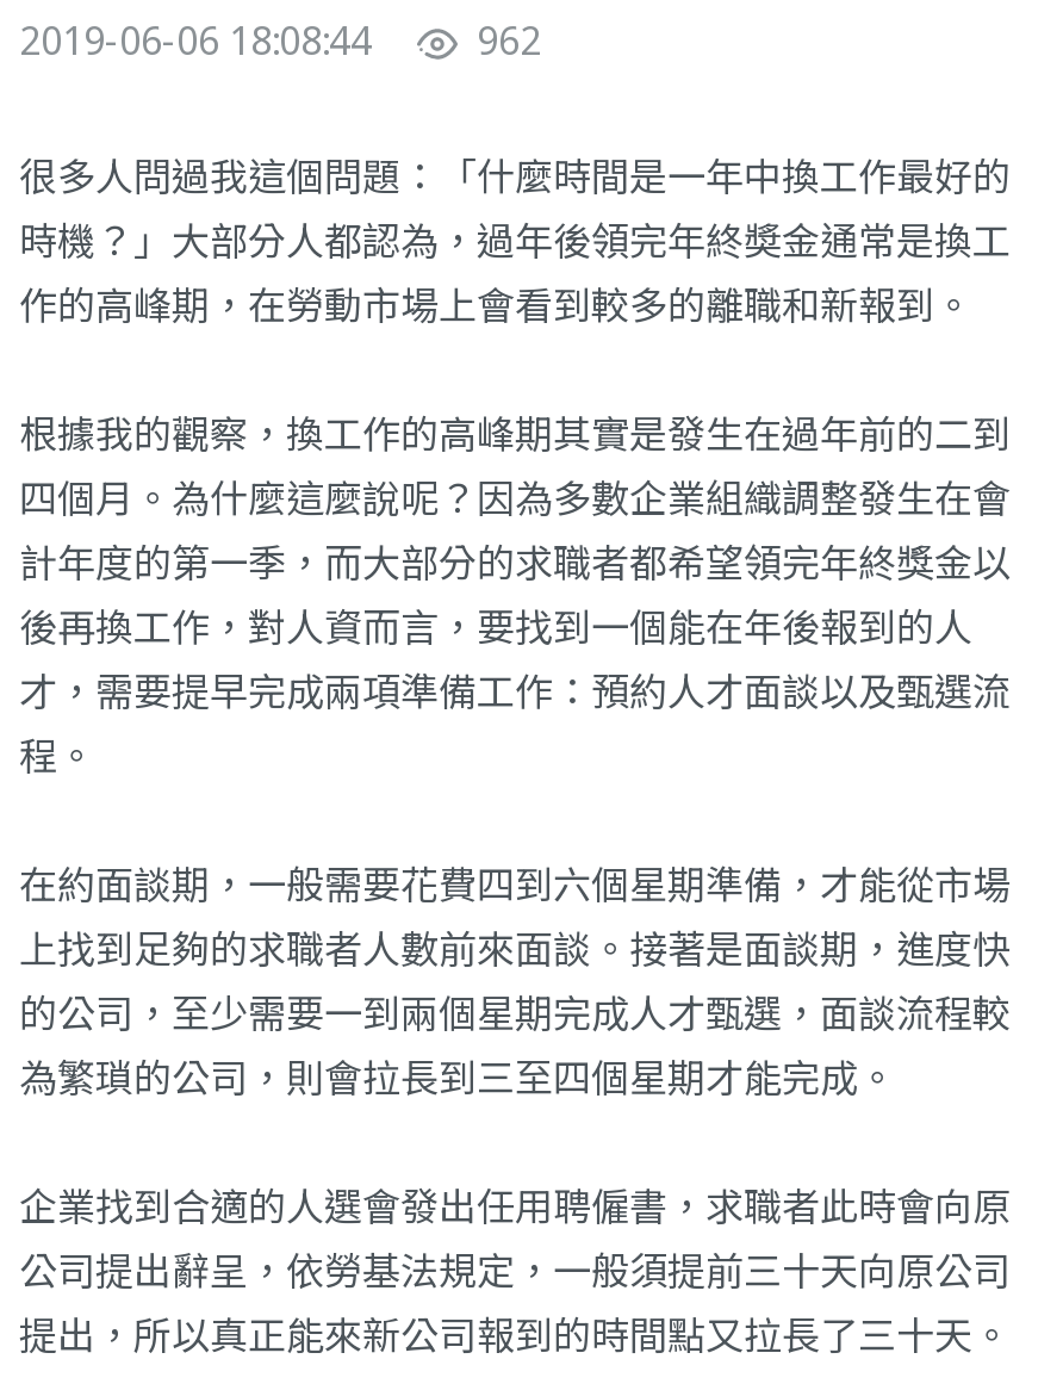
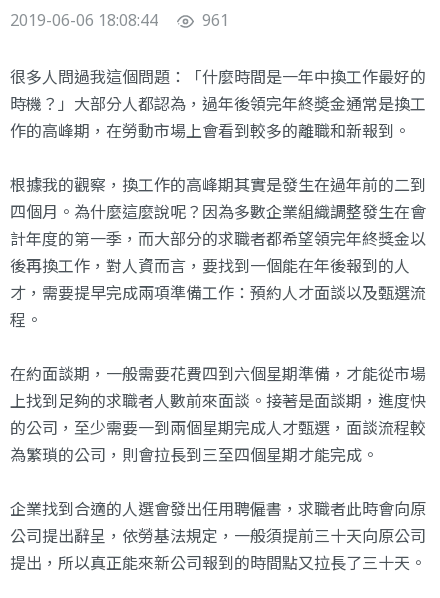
- 2019-06-06 18:08:44 962
+ 2019-06-06 18:08:44 961
